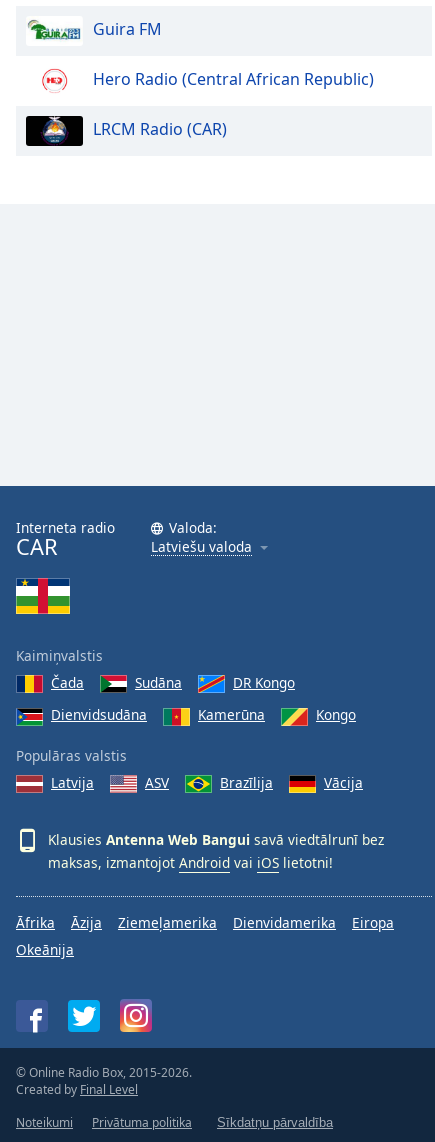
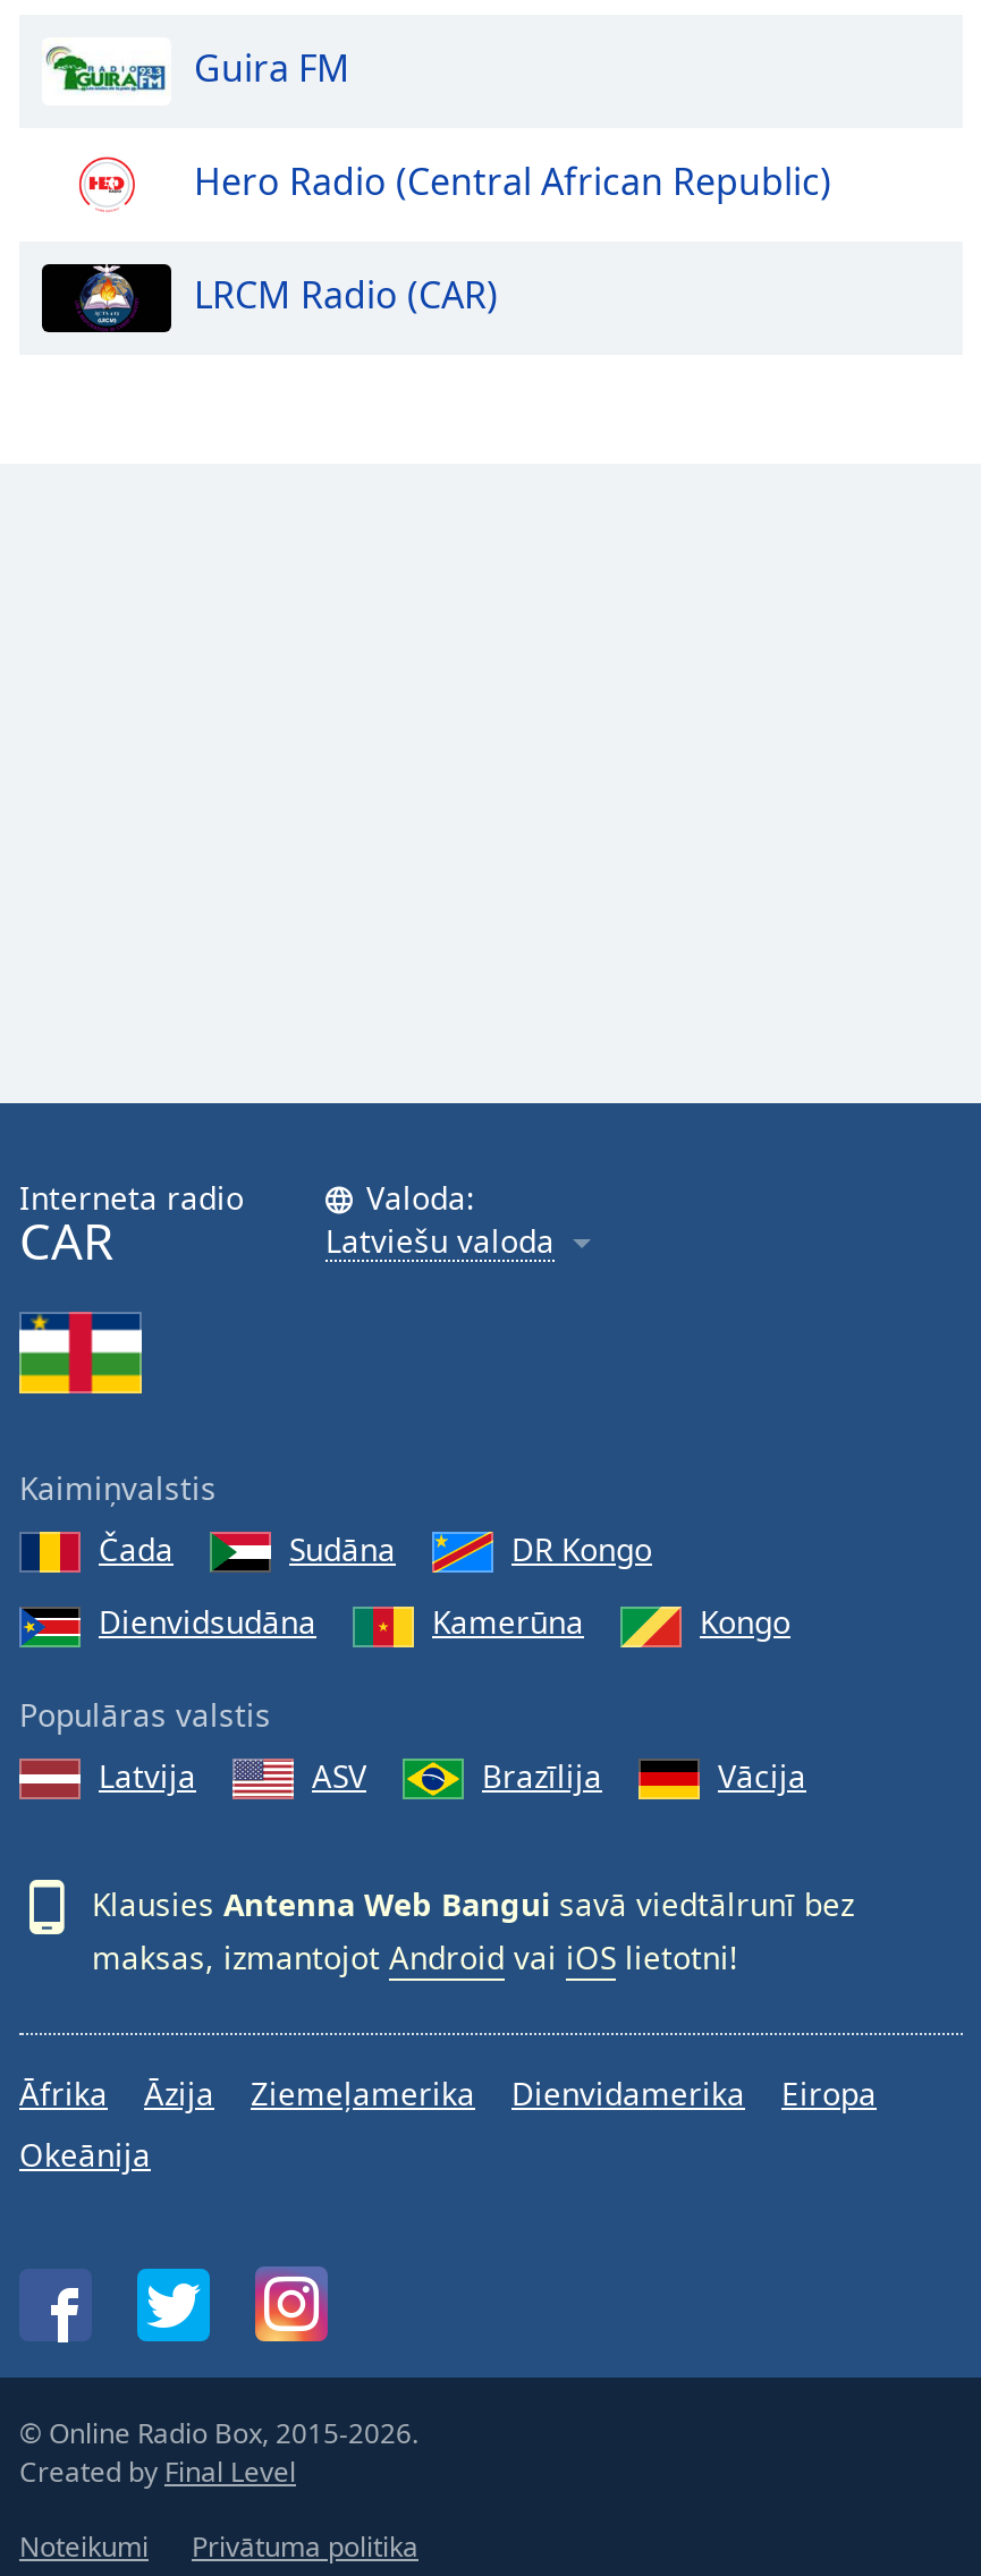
- Sīkdatņu pārvaldība
